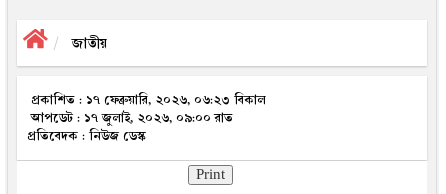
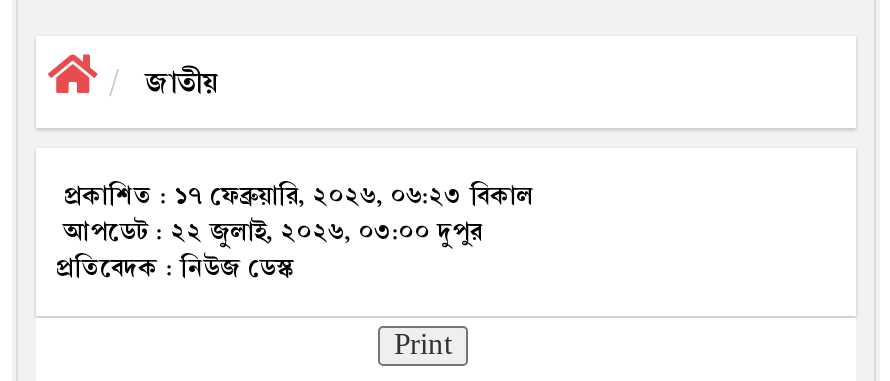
- আপডেট : ১৭ জুলাই, ২০২৬, ০৯:০০ রাত
+ আপডেট : ২২ জুলাই, ২০২৬, ০৩:০০ দুপুর
